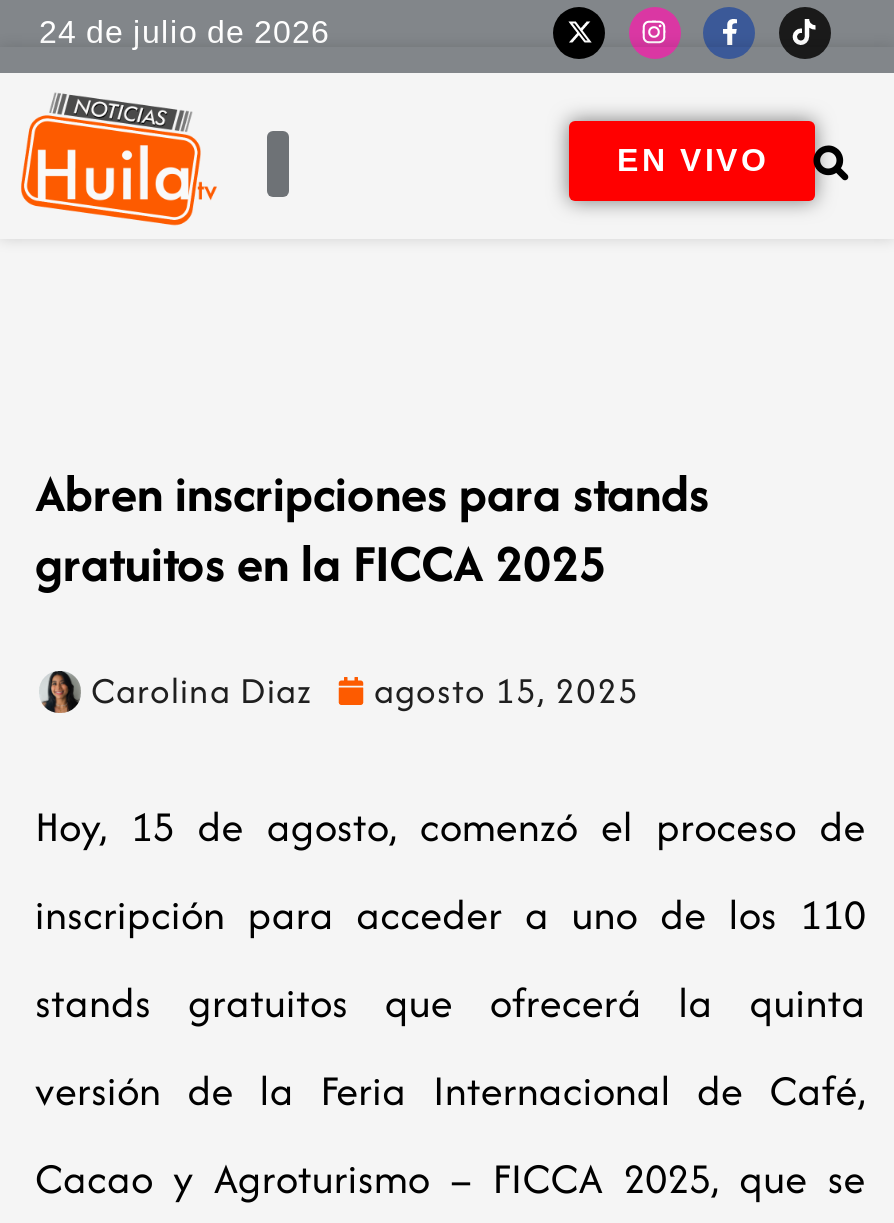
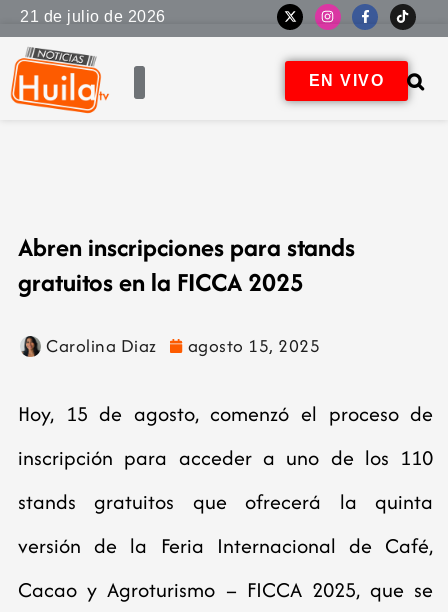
- 24 de julio de 2026
+ 21 de julio de 2026
